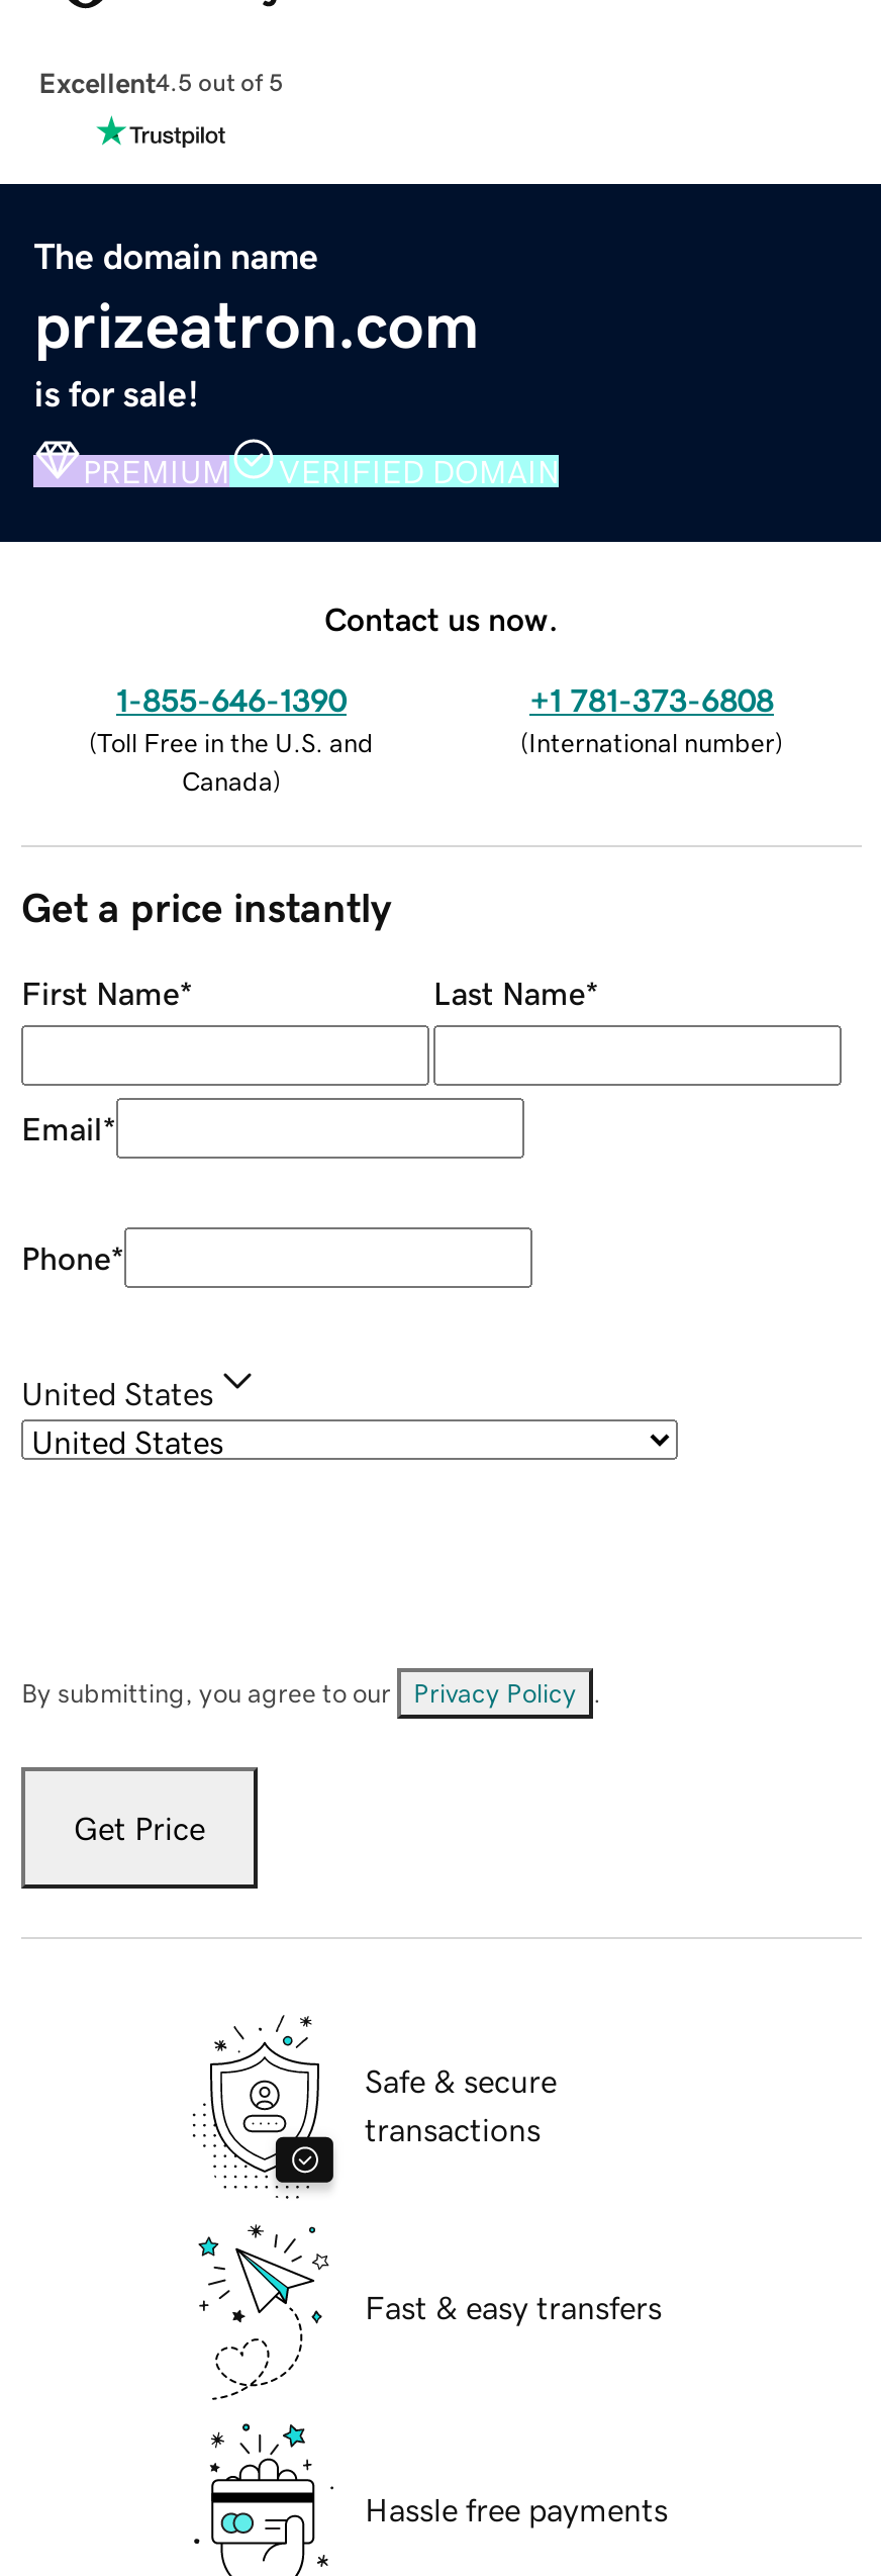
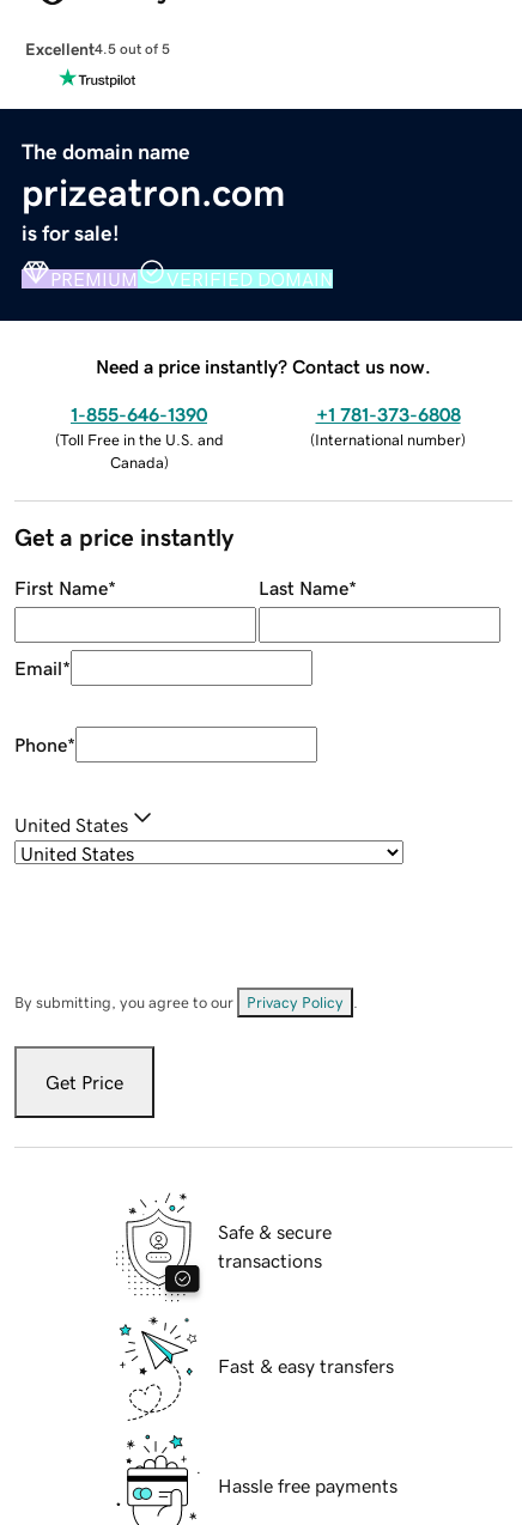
- Contact us now.
+ Need a price instantly? Contact us now.
